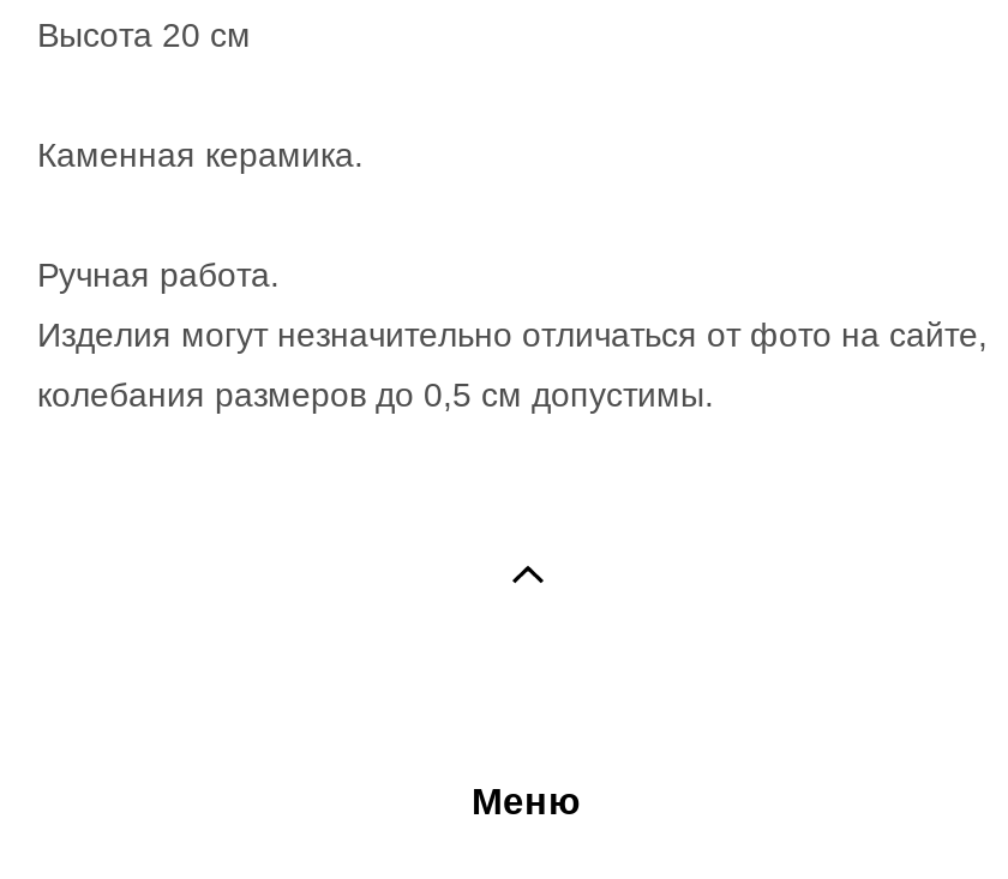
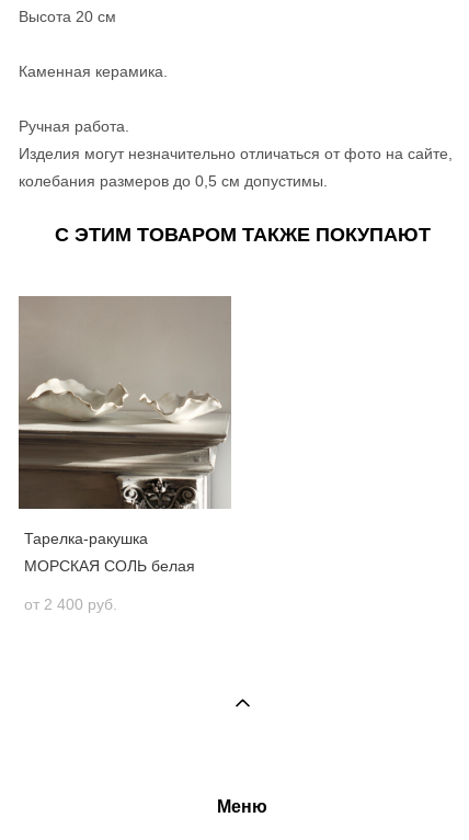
+ [image]
+ Тарелка-ракушка
+ МОРСКАЯ СОЛЬ белая
+ от 2 400 pуб.

+ С ЭТИМ ТОВАРОМ ТАКЖЕ ПОКУПАЮТ
